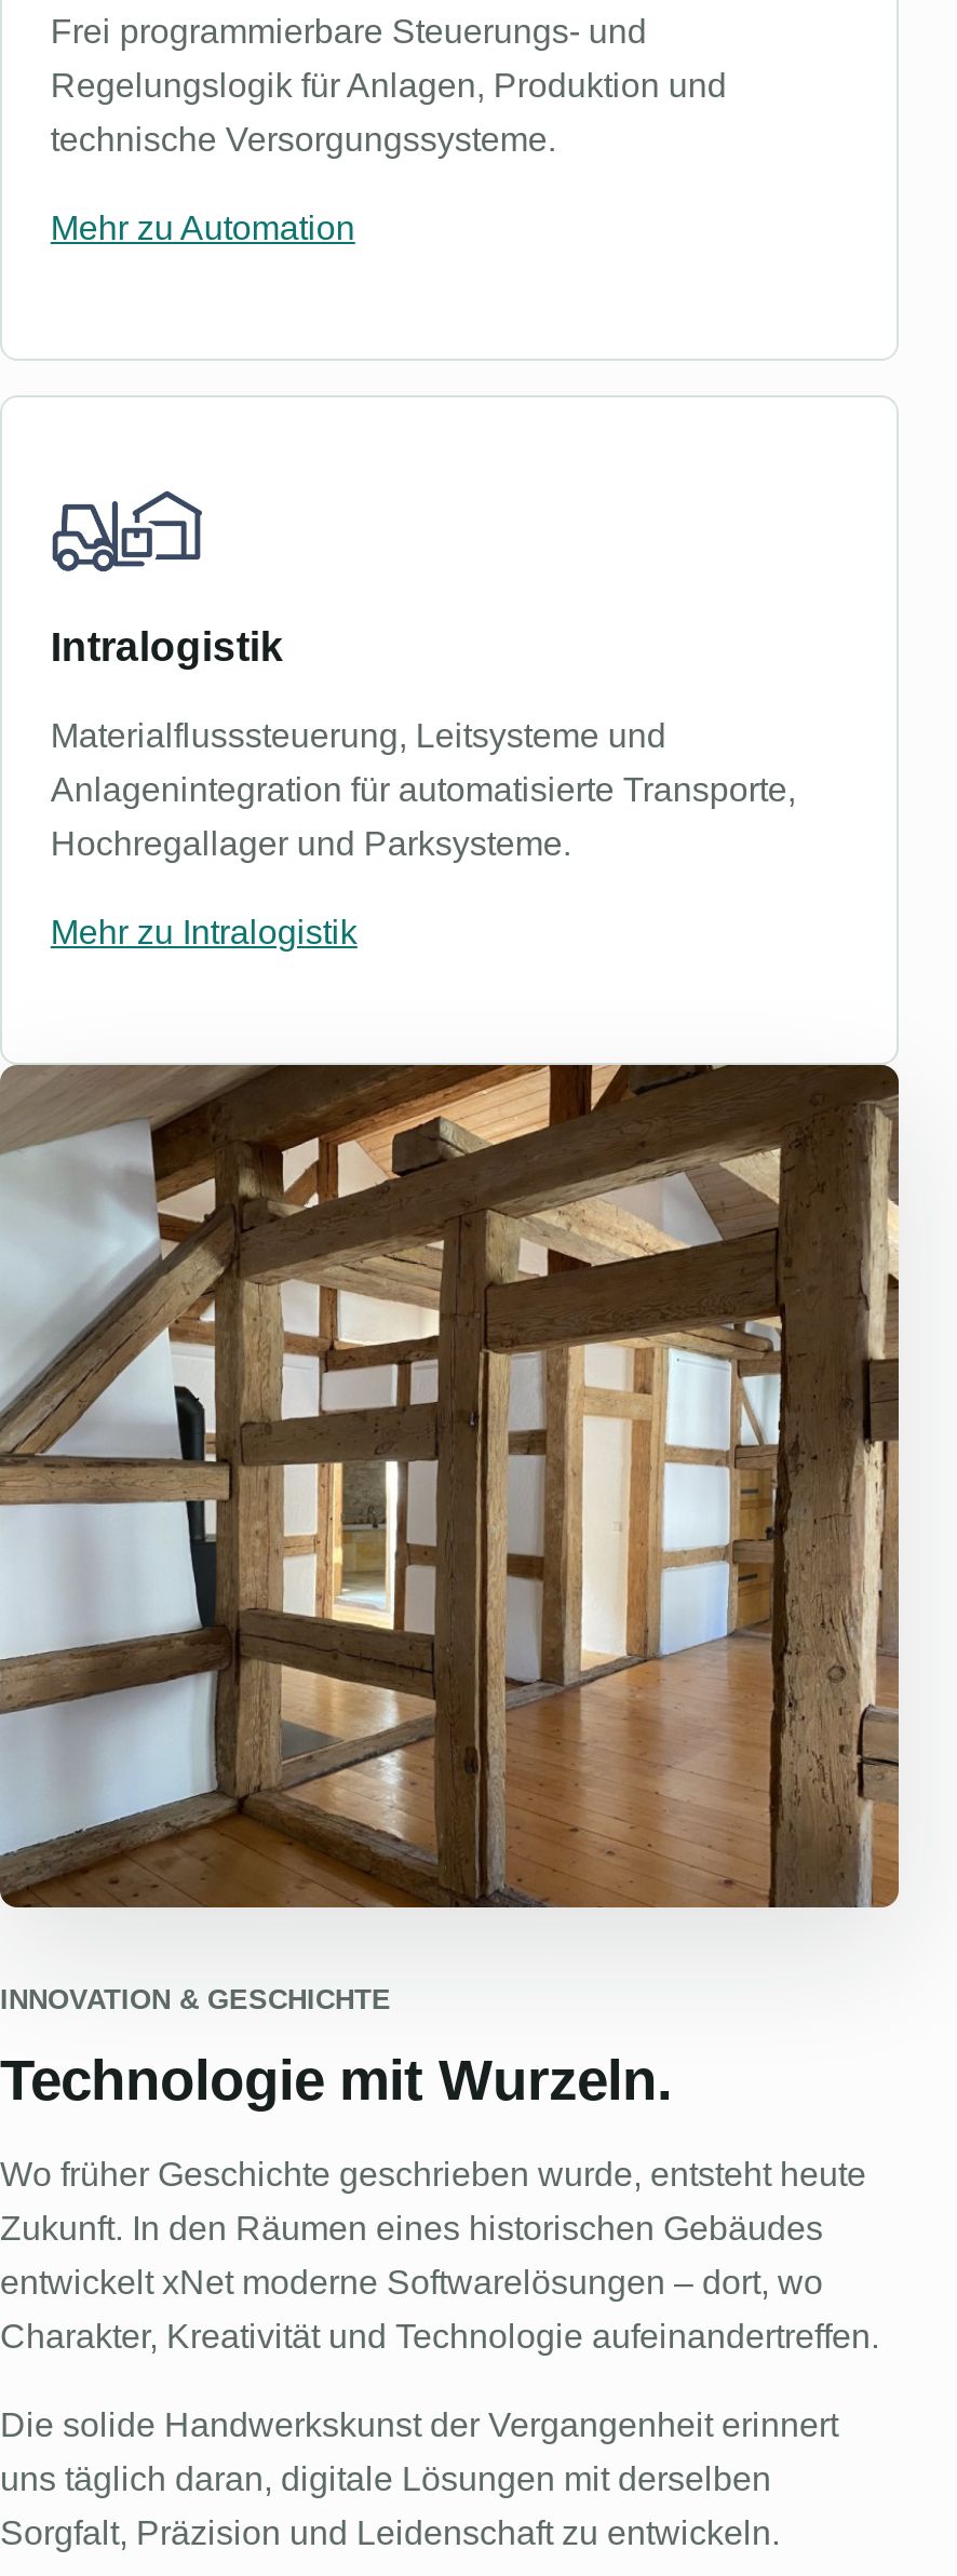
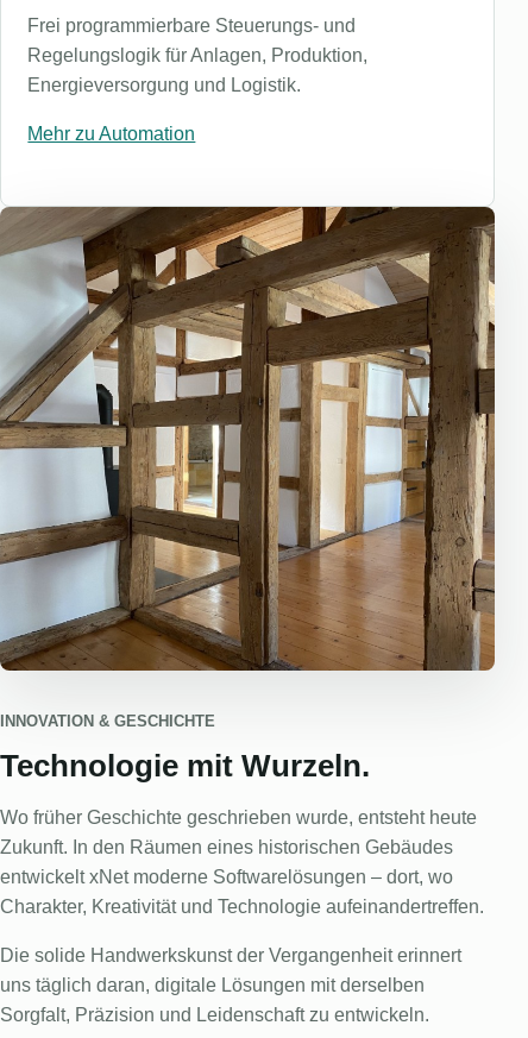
- Regelungslogik für Anlagen, Produktion und
+ Regelungslogik für Anlagen, Produktion,

- technische Versorgungssysteme.
+ Energieversorgung und Logistik.

- [image]
- Intralogistik
- Materialflusssteuerung, Leitsysteme und
- Anlagenintegration für automatisierte Transporte,
- Hochregallager und Parksysteme.
- Mehr zu Intralogistik
